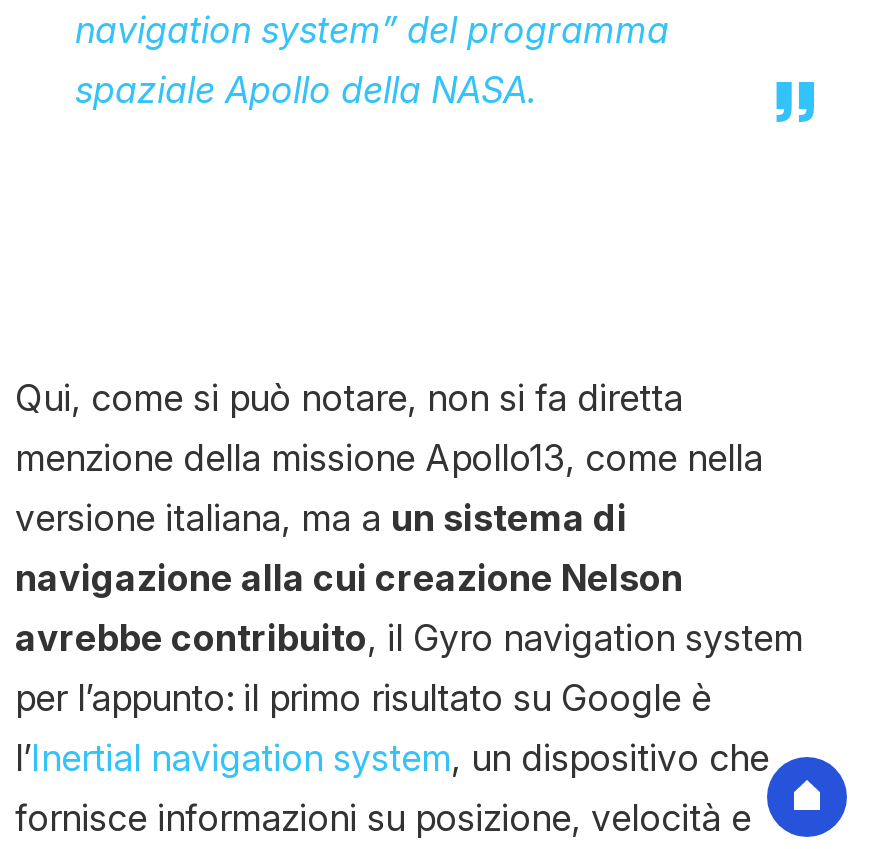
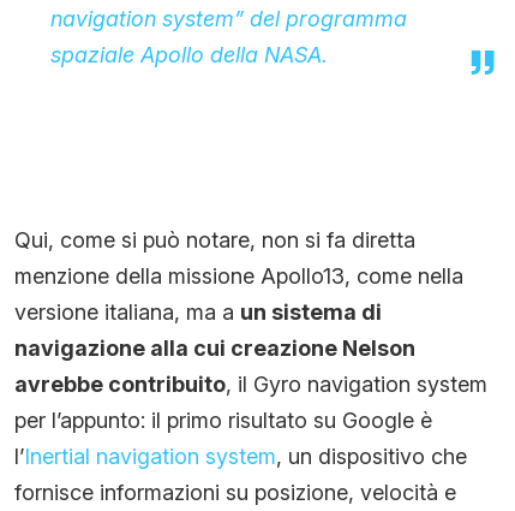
- [image]
